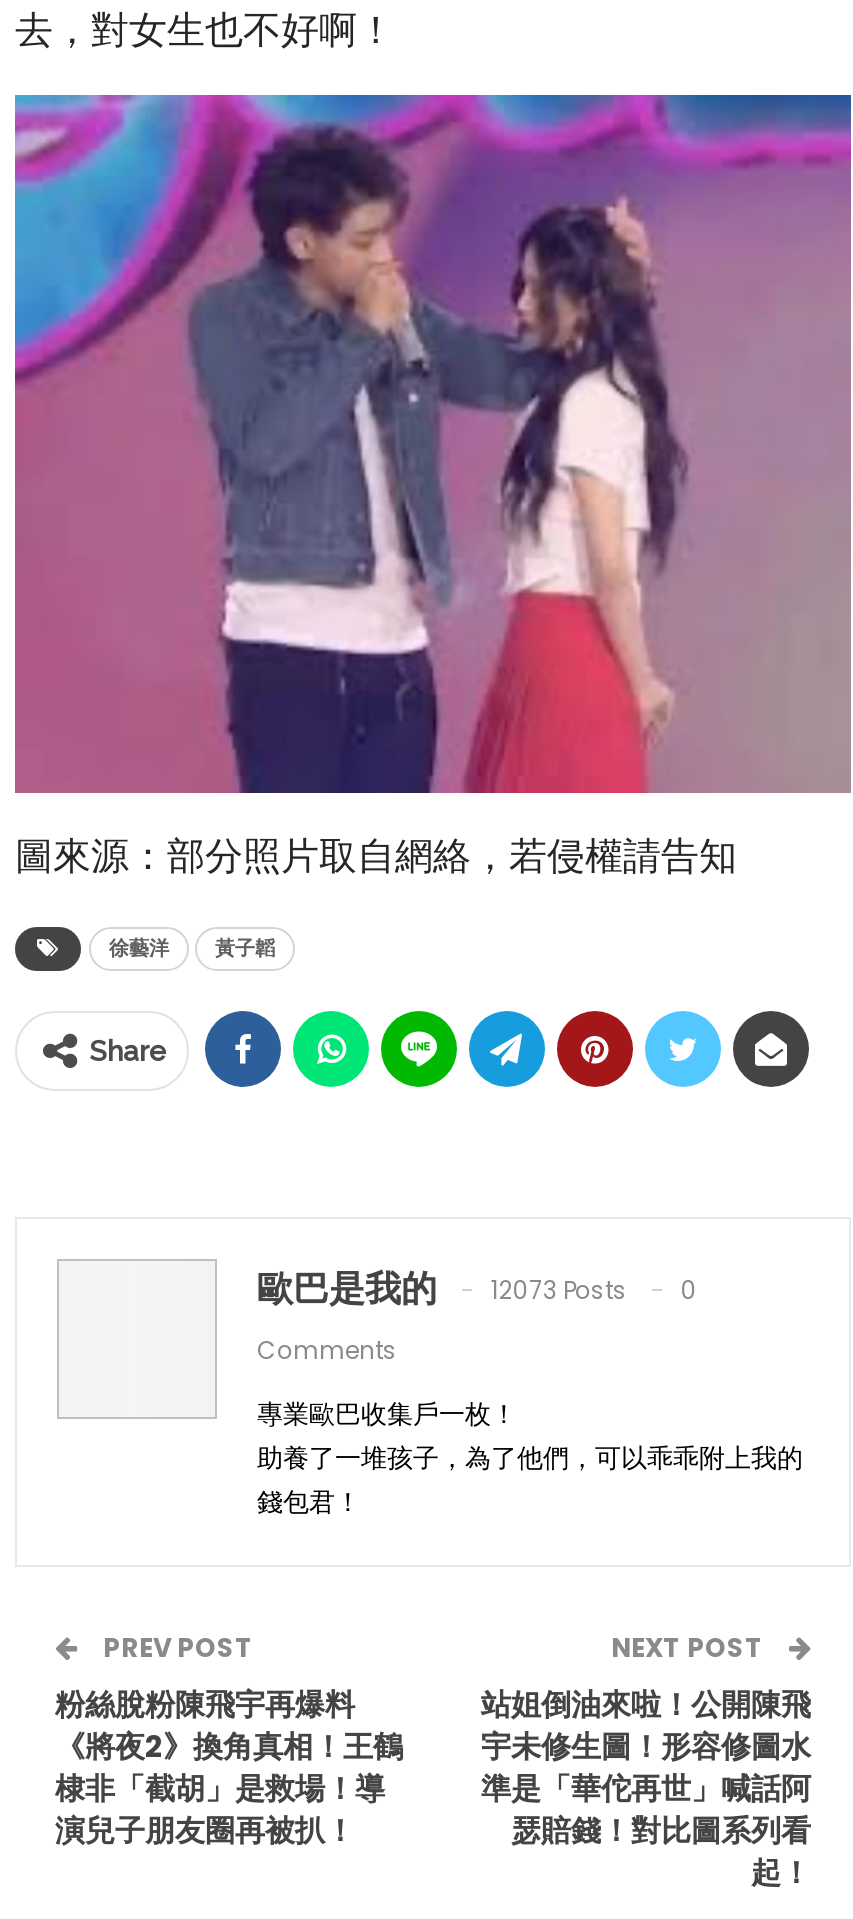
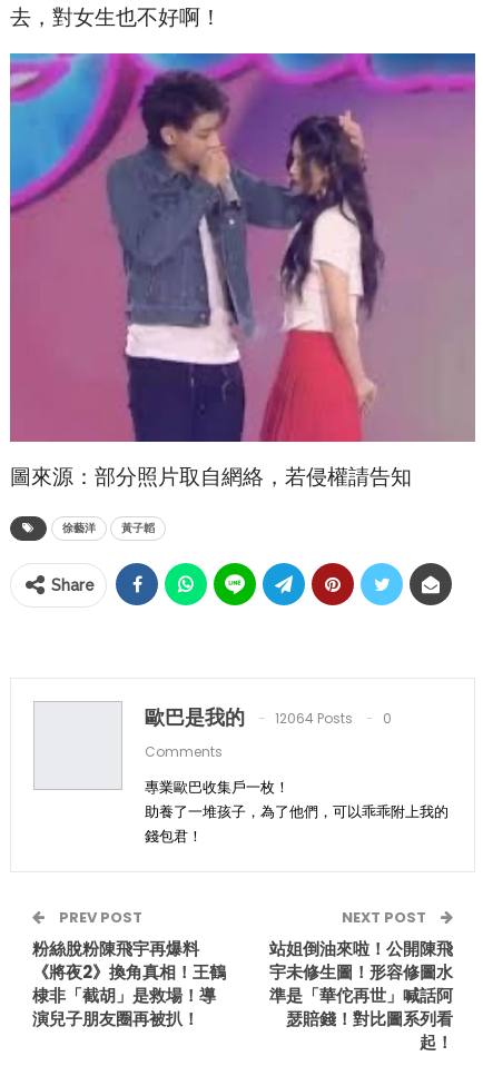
- 歐巴是我的 12073 Posts 0
+ 歐巴是我的 12064 Posts 0
